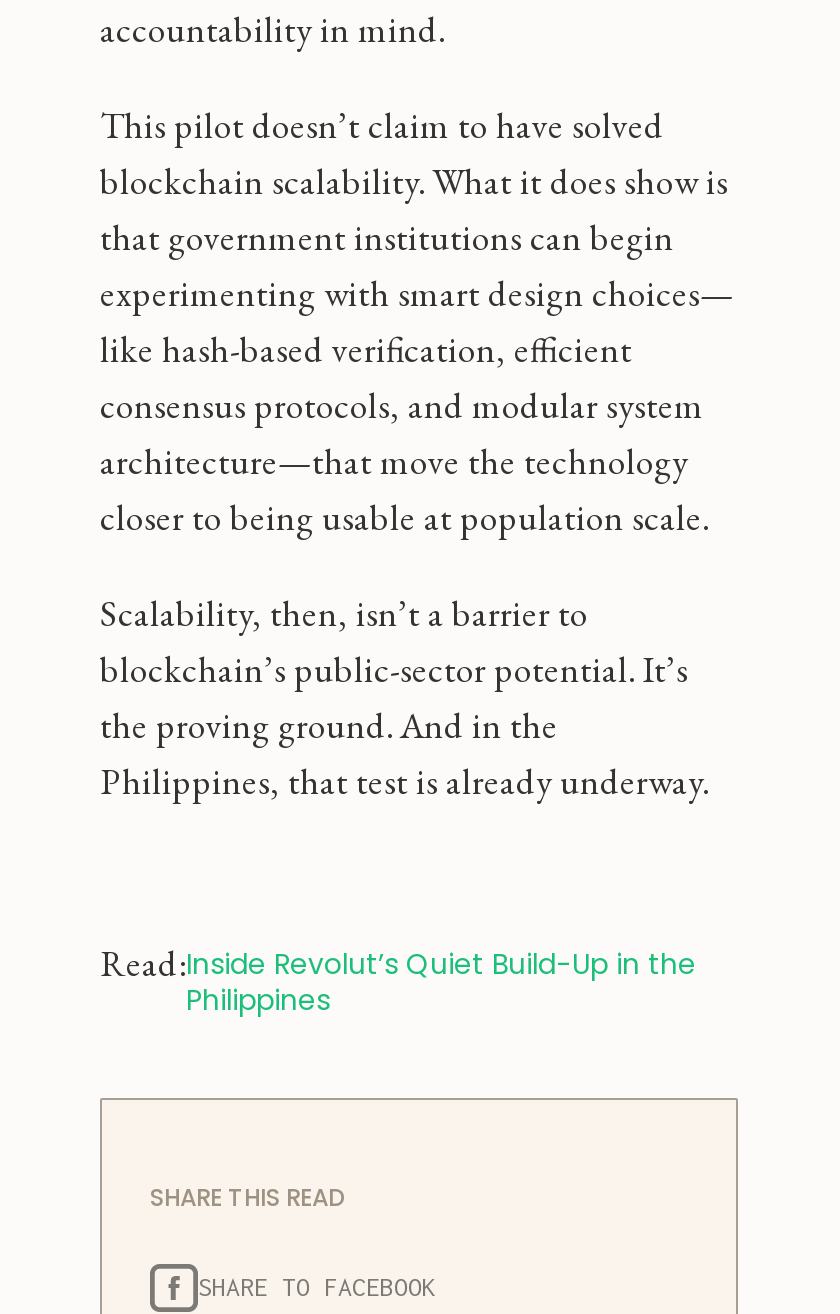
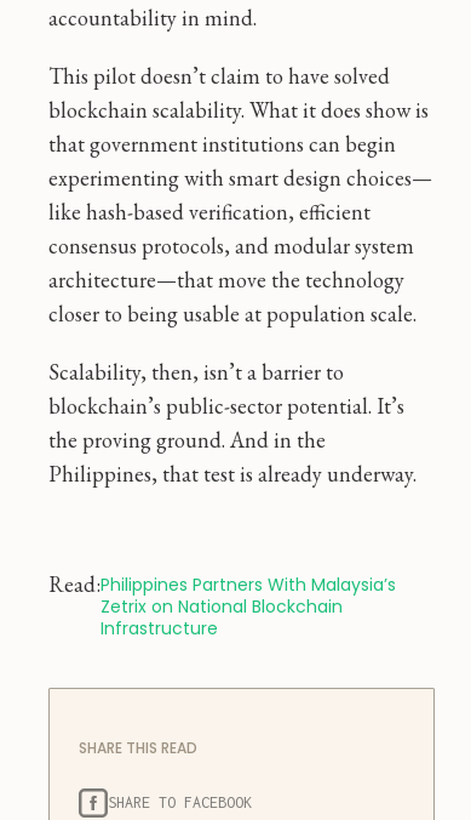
- Read:Inside Revolut’s Quiet Build-Up in the
- Philippines
+ Read:Philippines Partners With Malaysia’s
+ Zetrix on National Blockchain
+ Infrastructure
